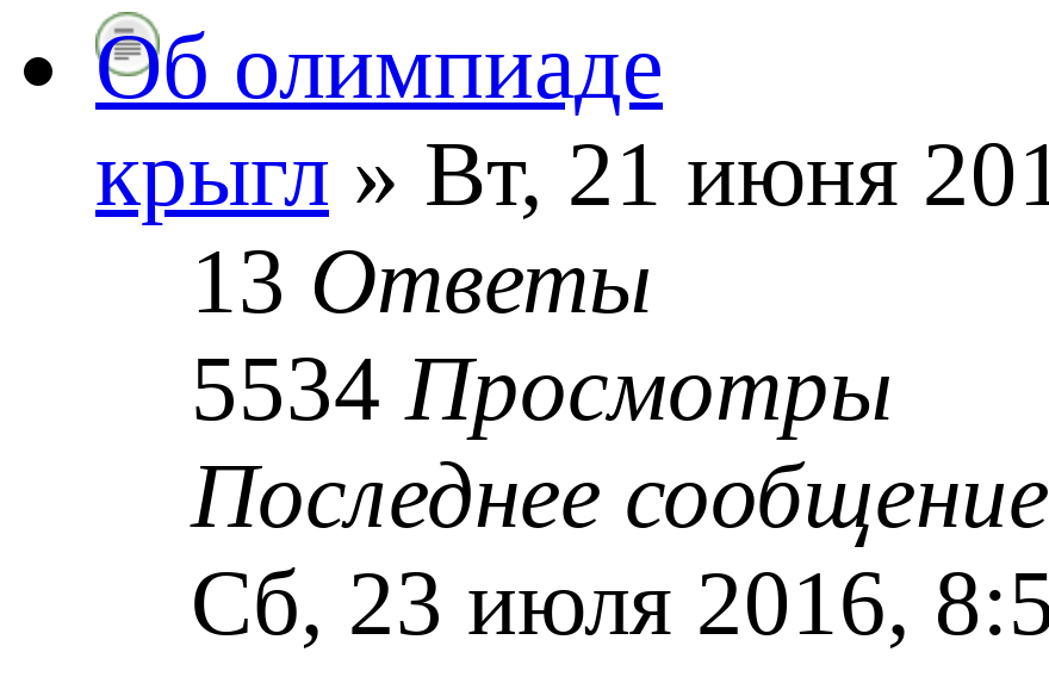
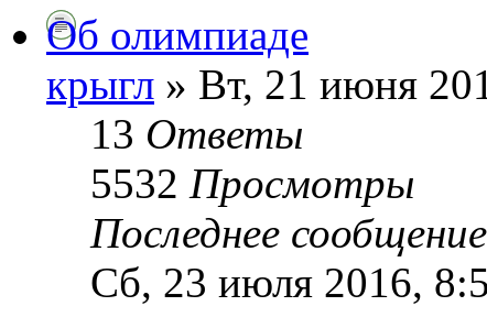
- 5534 Просмотры
+ 5532 Просмотры
